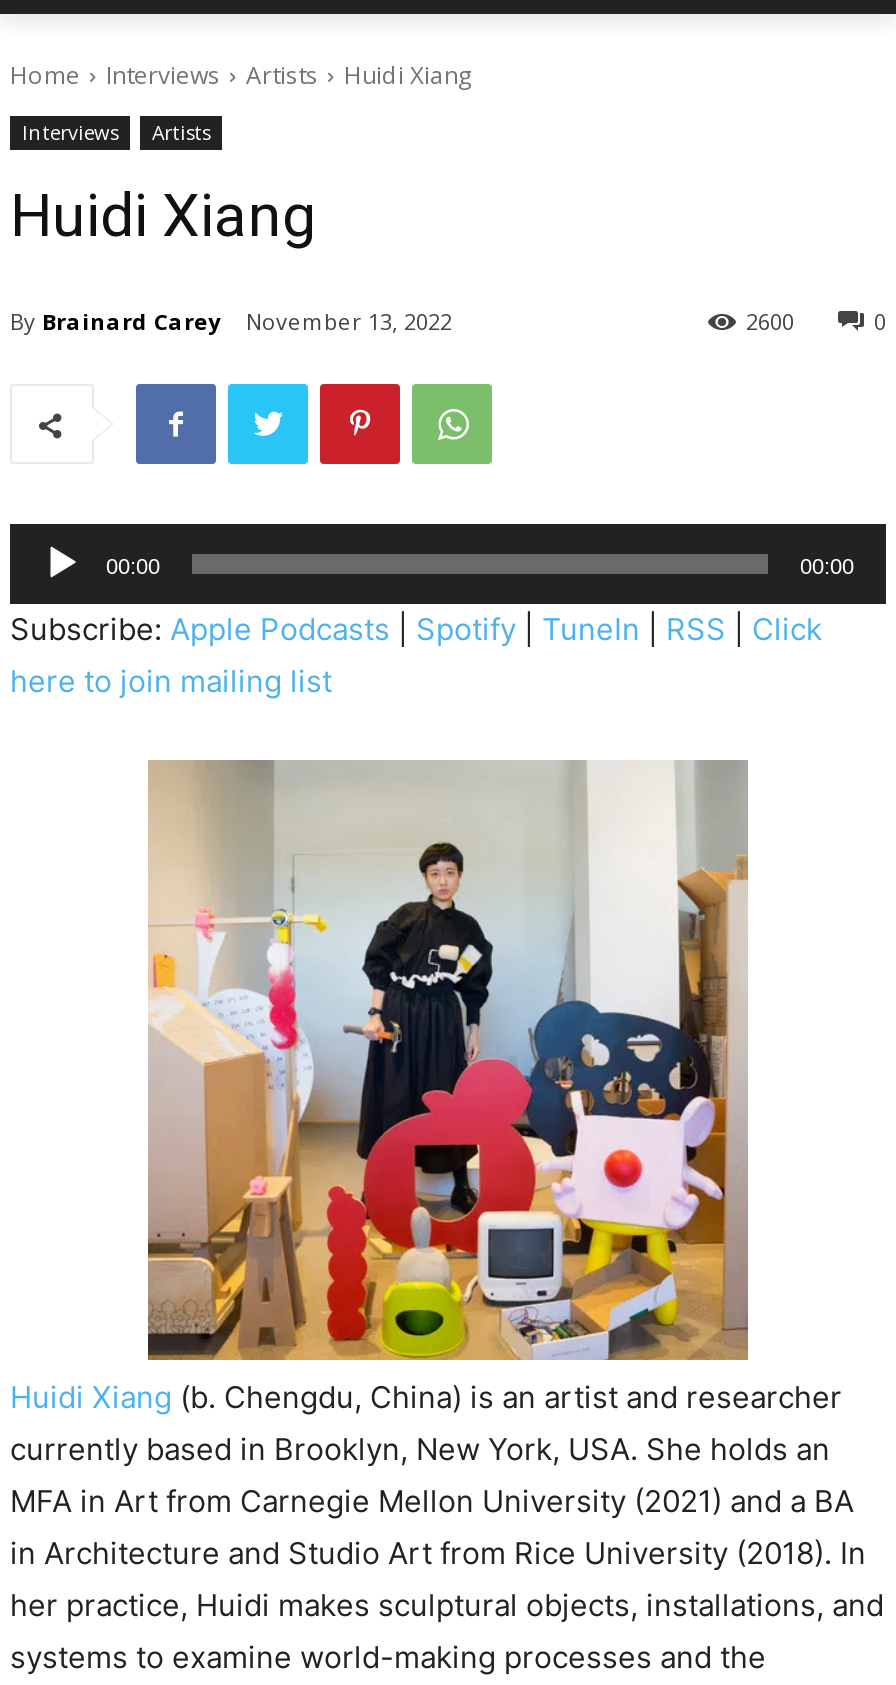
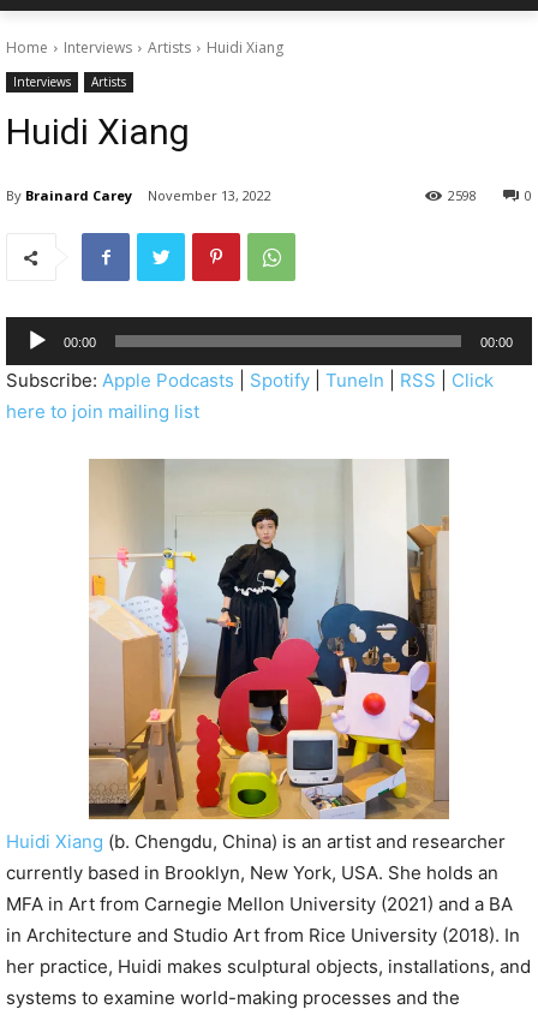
- 2600
+ 2598
